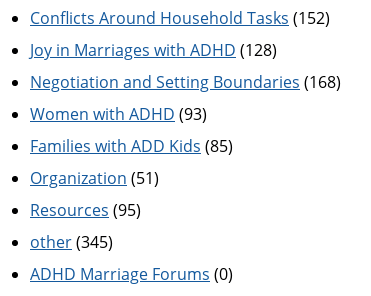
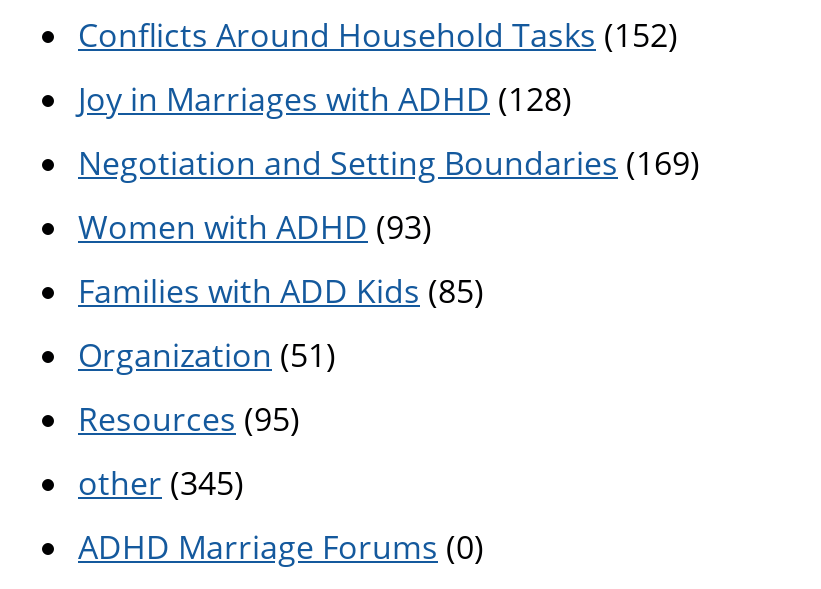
- Negotiation and Setting Boundaries (168)
+ Negotiation and Setting Boundaries (169)
